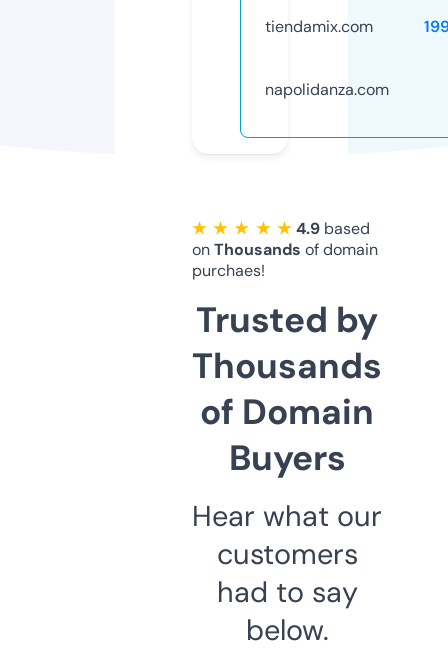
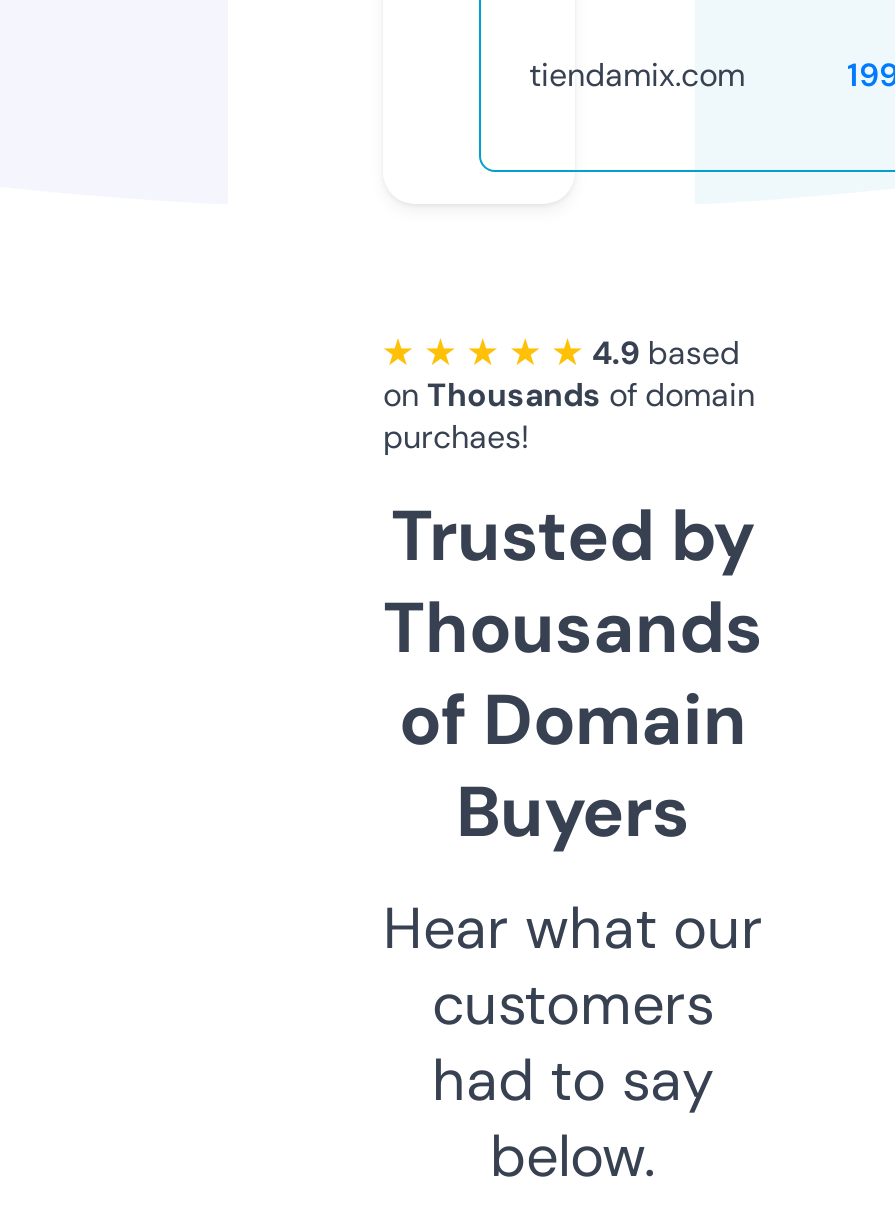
- napolidanza.com
